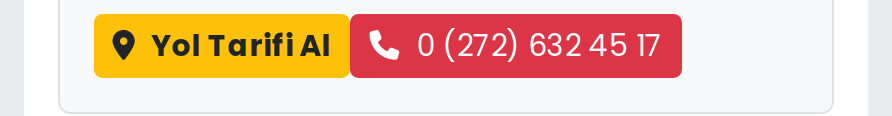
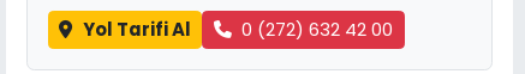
- 0 (272) 632 45 17
+ 0 (272) 632 42 00
